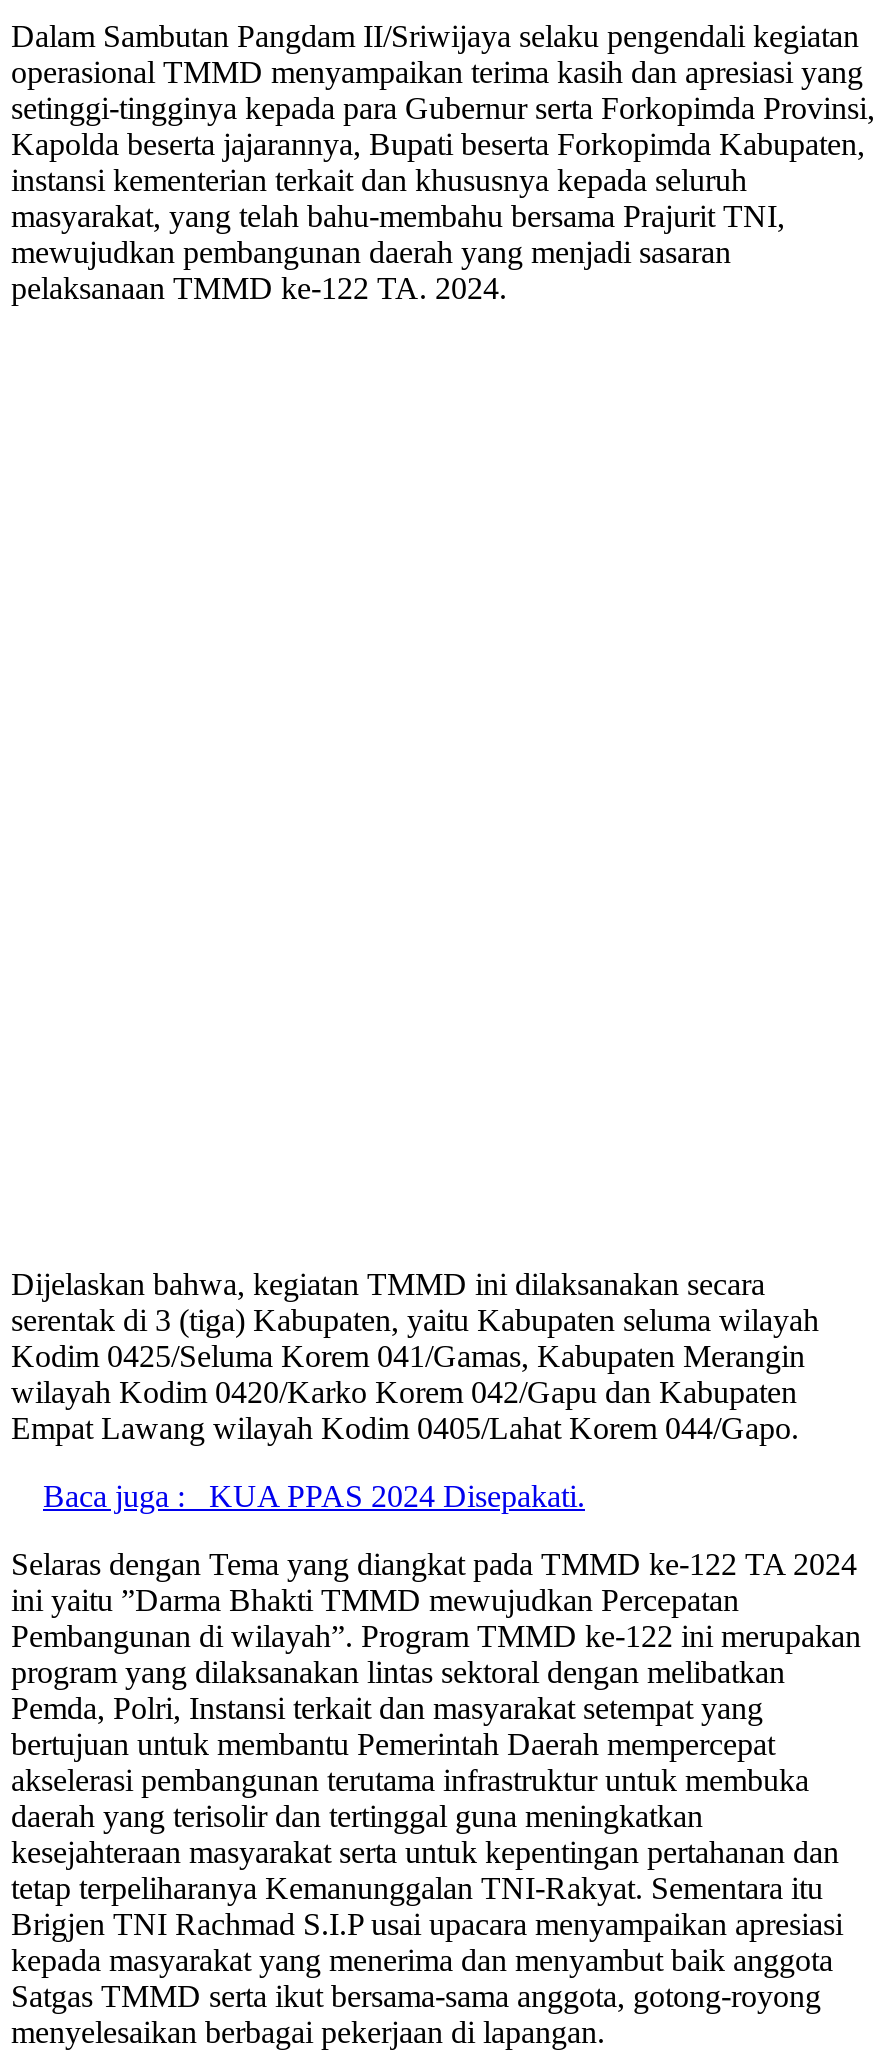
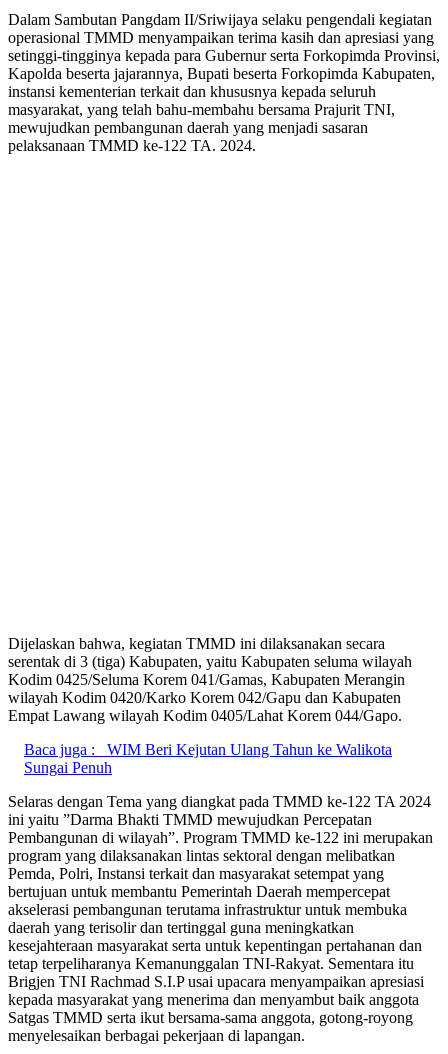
- Baca juga : KUA PPAS 2024 Disepakati.
+ Baca juga : WIM Beri Kejutan Ulang Tahun ke Walikota
+ Sungai Penuh
